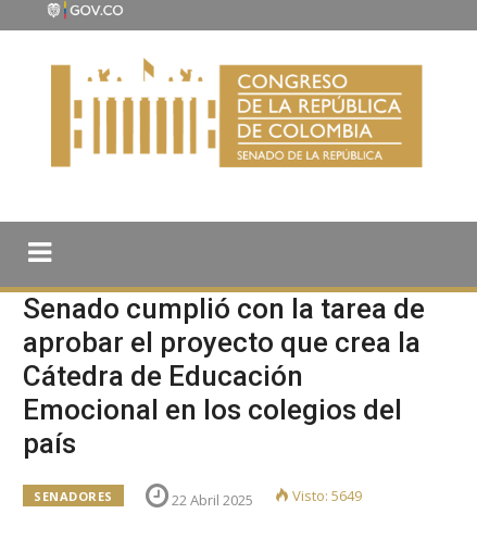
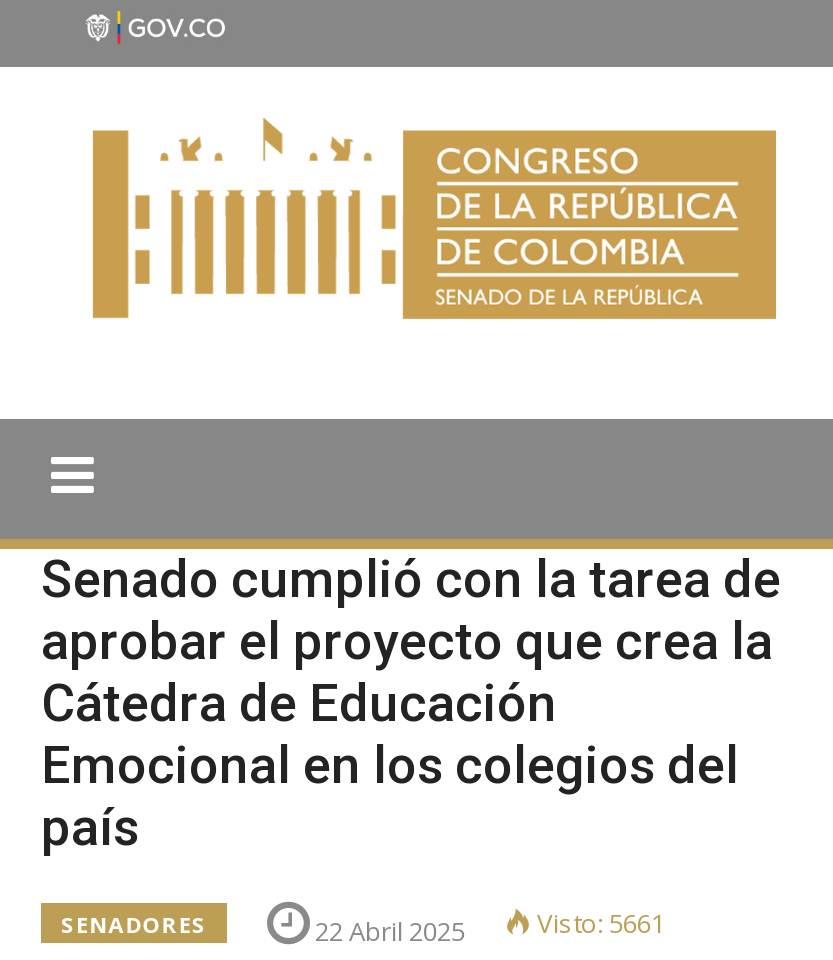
- 22 Abril 2025 Visto: 5649
+ 22 Abril 2025 Visto: 5661
